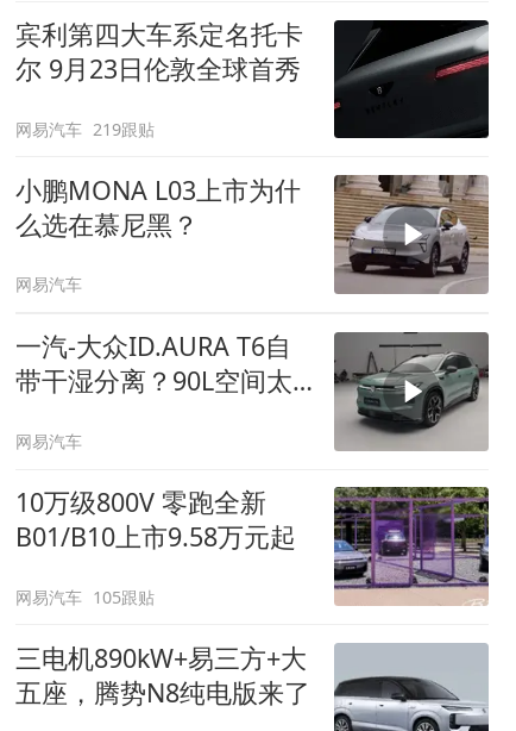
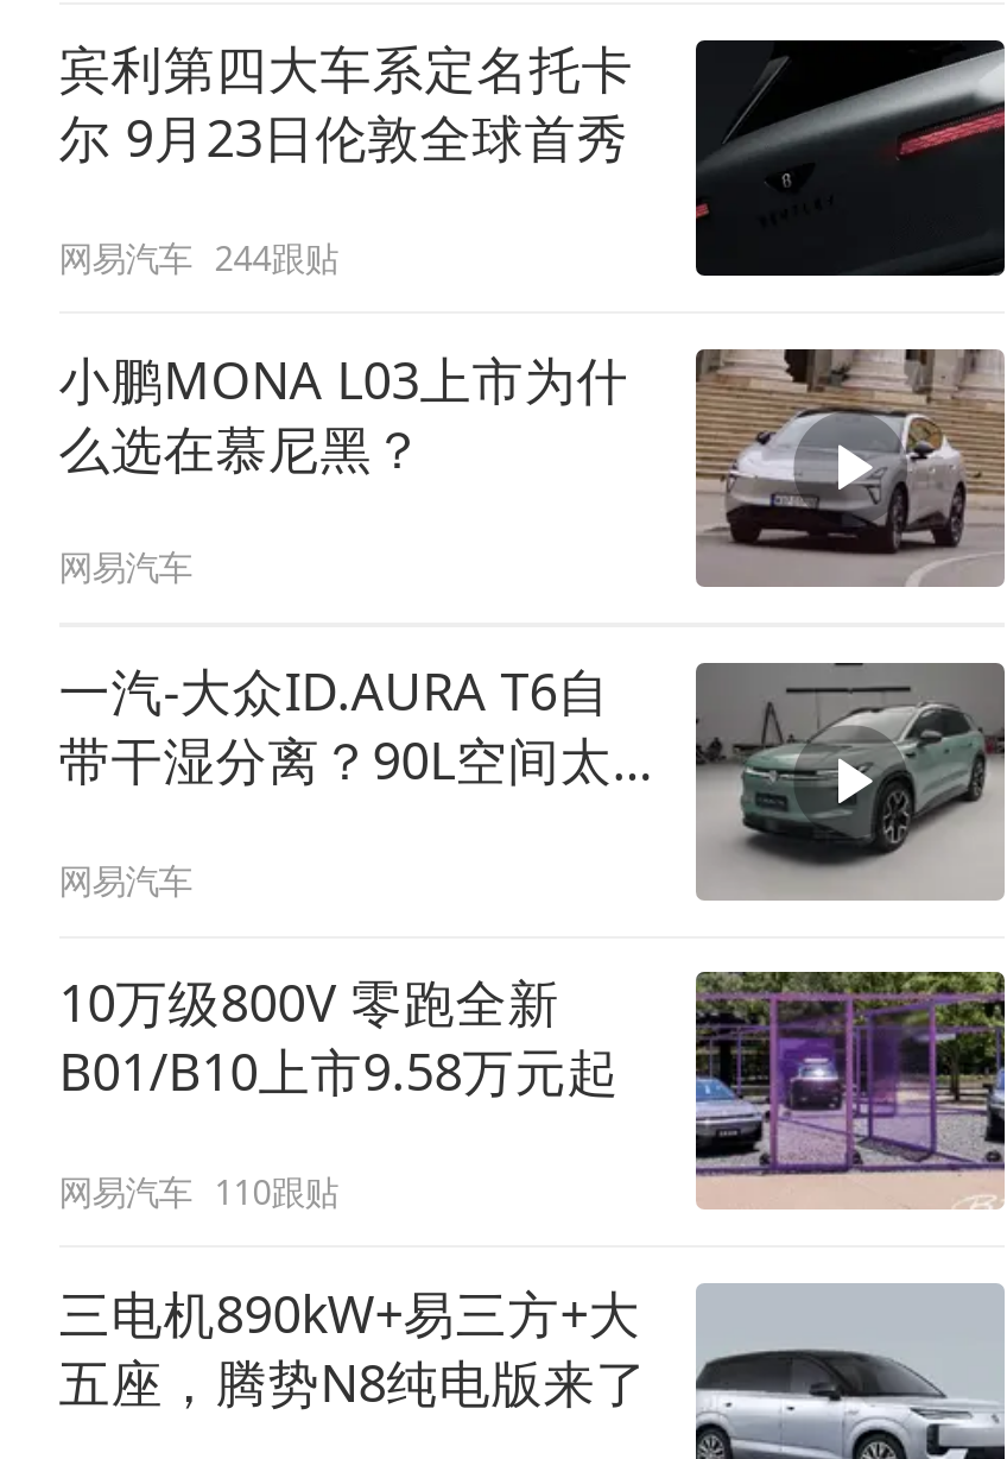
- 网易汽车 219跟贴
+ 网易汽车 244跟贴

- 网易汽车 105跟贴
+ 网易汽车 110跟贴
